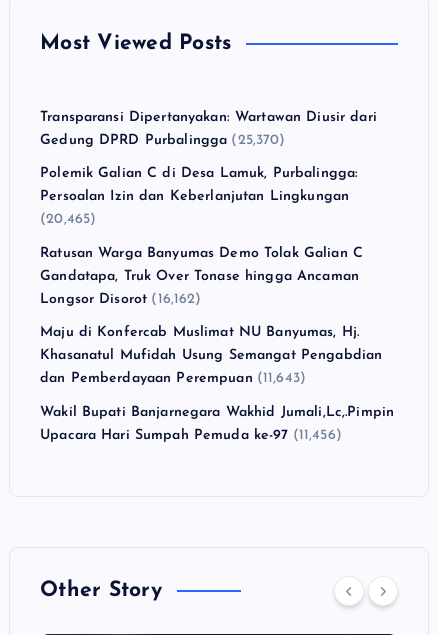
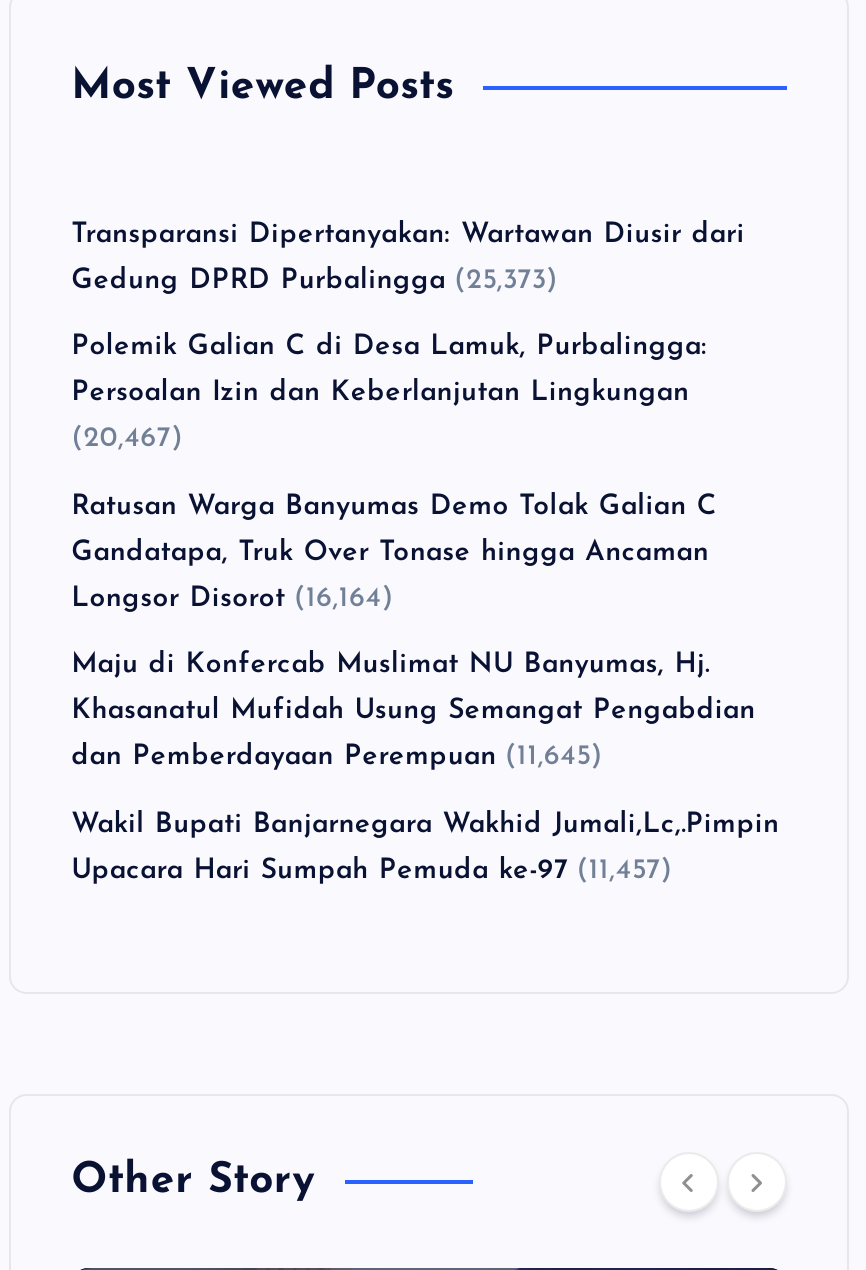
- Gedung DPRD Purbalingga (25,370)
+ Gedung DPRD Purbalingga (25,373)

- (20,465)
+ (20,467)

- Longsor Disorot (16,162)
+ Longsor Disorot (16,164)

- dan Pemberdayaan Perempuan (11,643)
+ dan Pemberdayaan Perempuan (11,645)

- Upacara Hari Sumpah Pemuda ke-97 (11,456)
+ Upacara Hari Sumpah Pemuda ke-97 (11,457)
